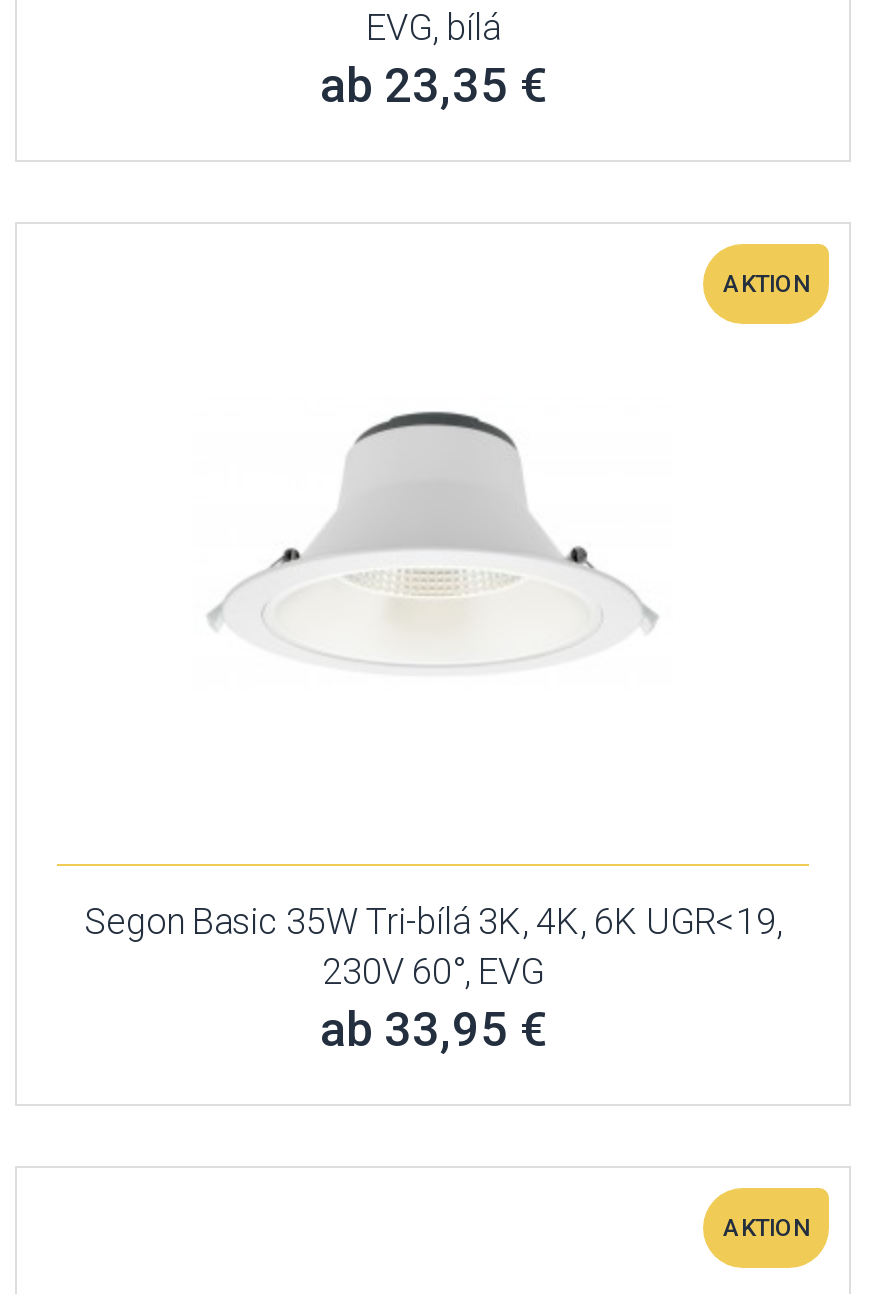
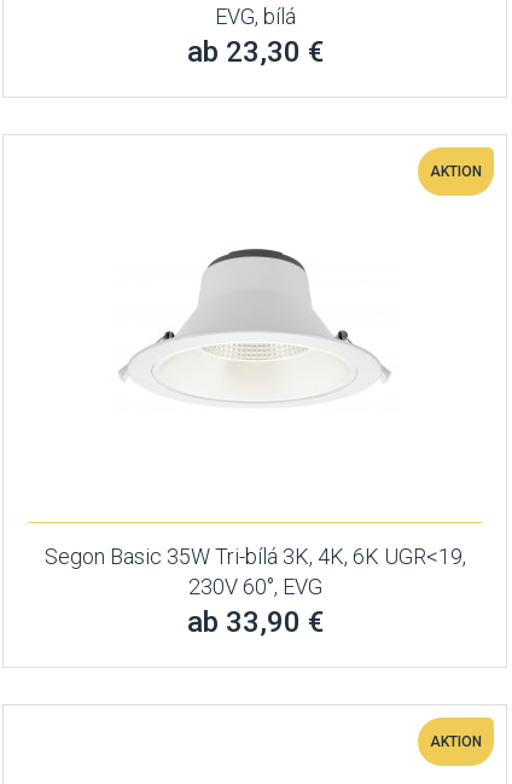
- ab 23,35 €
+ ab 23,30 €

- ab 33,95 €
+ ab 33,90 €
